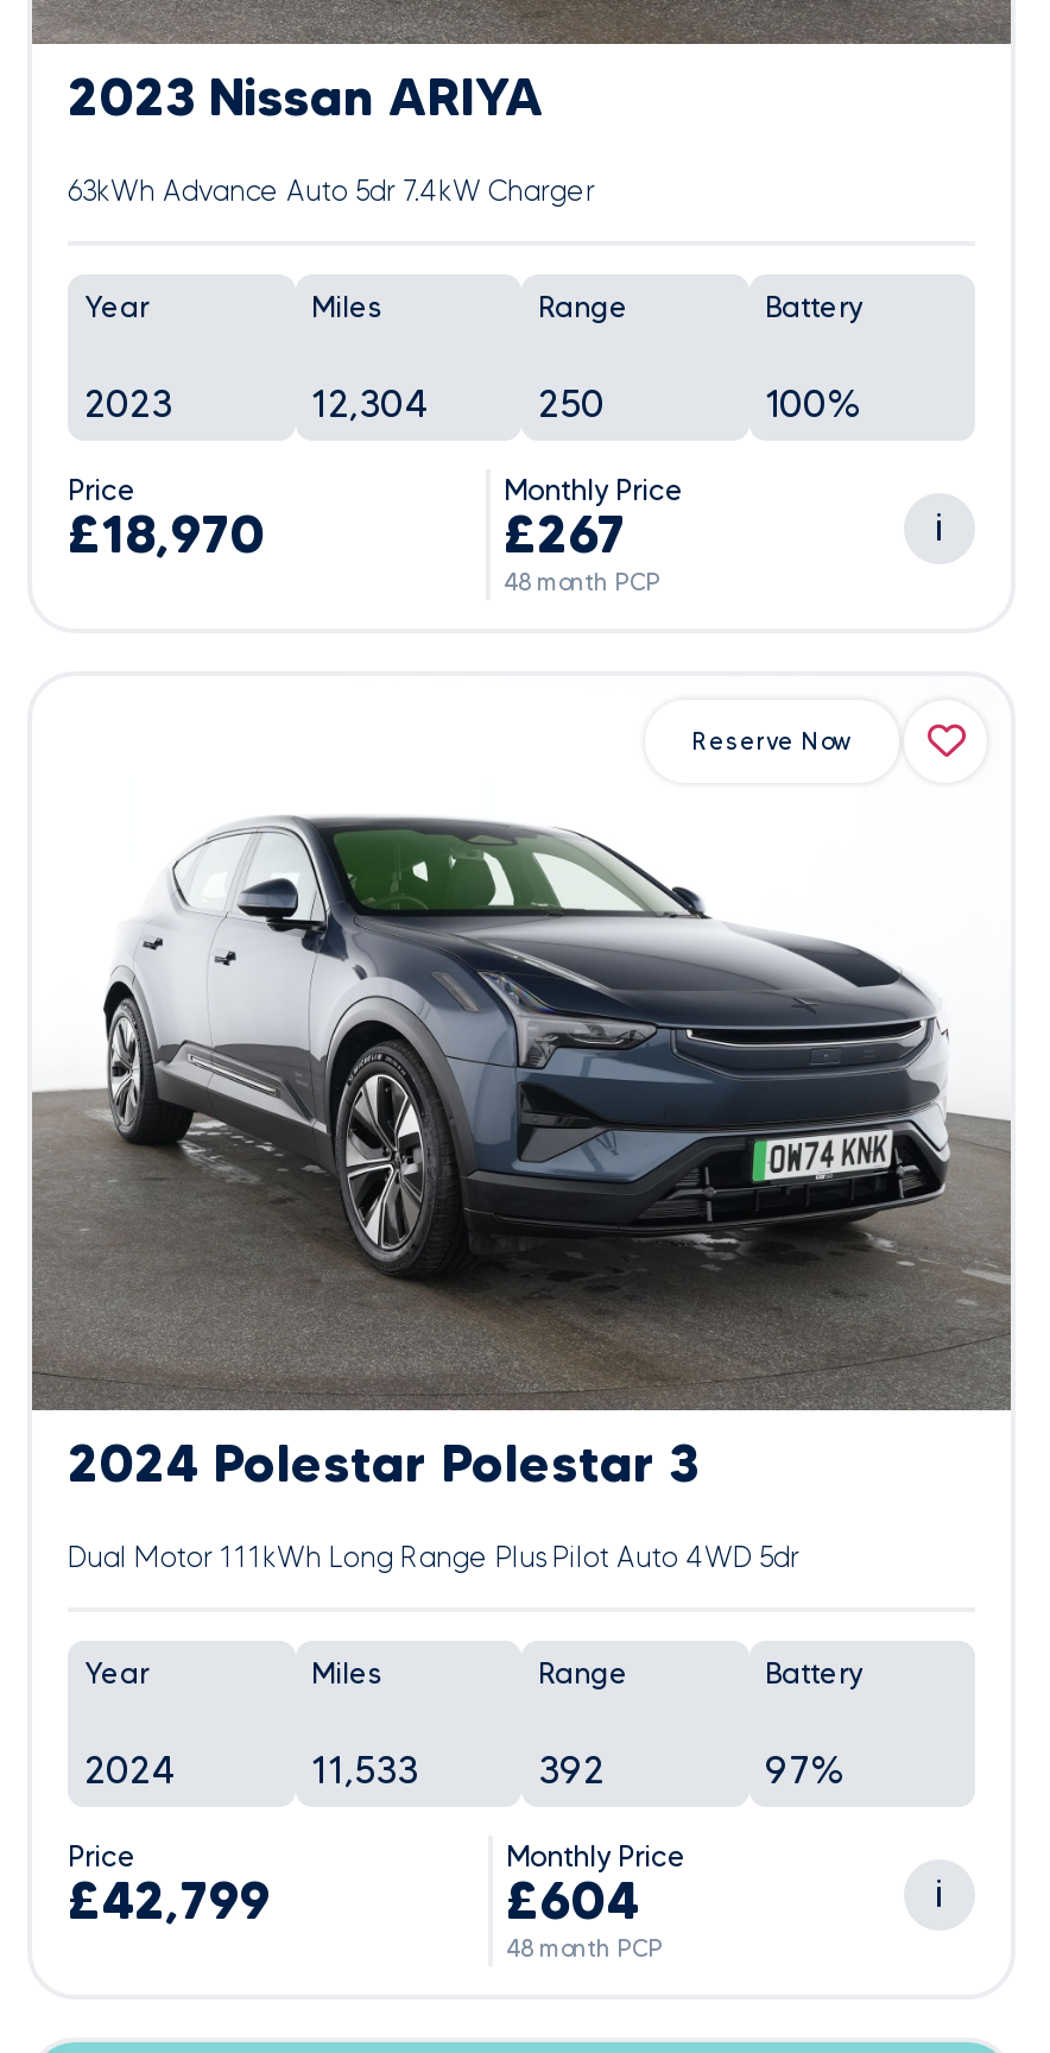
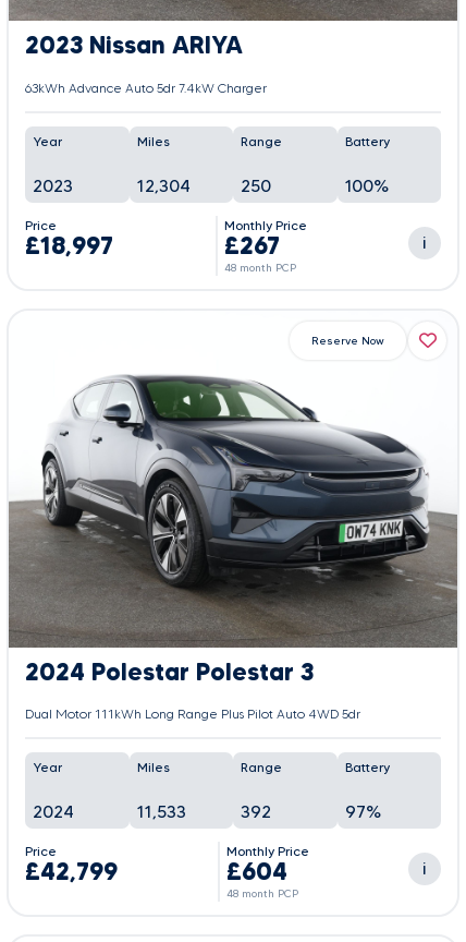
- £18,970
+ £18,997
